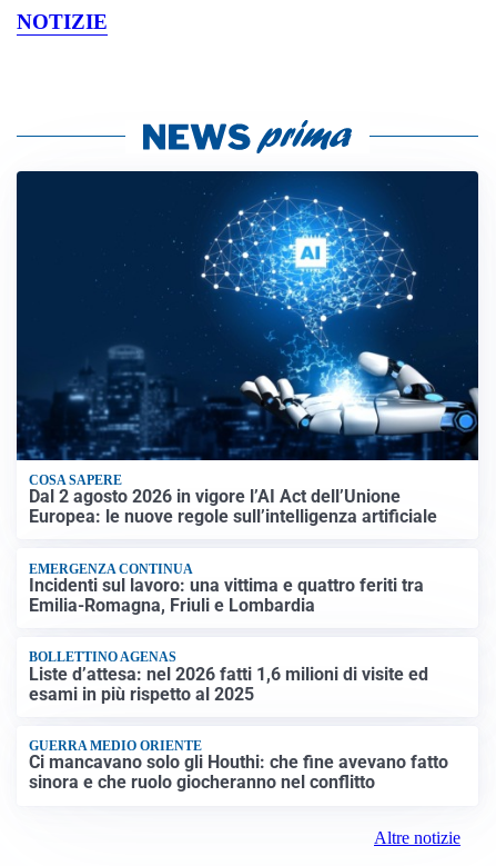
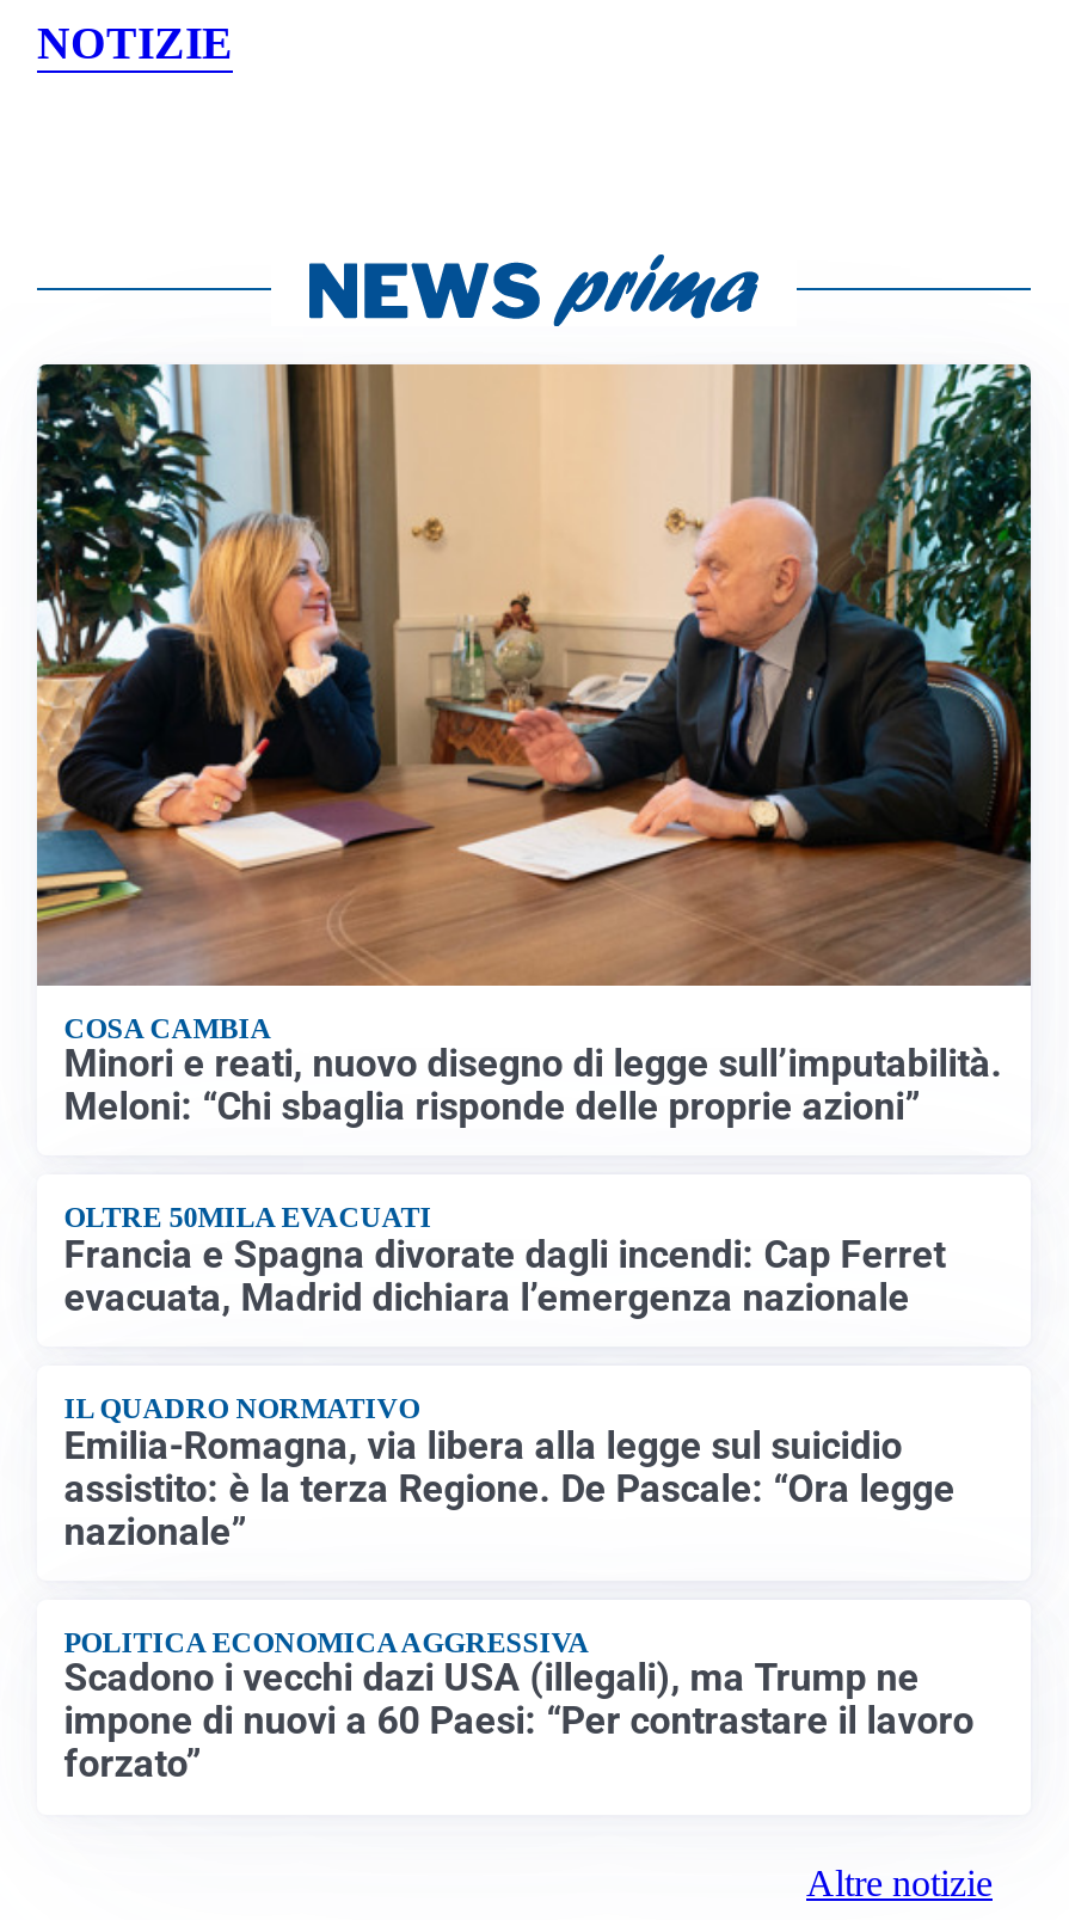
- [image]
- COSA SAPERE
- Dal 2 agosto 2026 in vigore l’AI Act dell’Unione
- Europea: le nuove regole sull’intelligenza artificiale
+ [image]
+ COSA CAMBIA
+ Minori e reati, nuovo disegno di legge sull’imputabilità.
+ Meloni: “Chi sbaglia risponde delle proprie azioni”

- EMERGENZA CONTINUA
- Incidenti sul lavoro: una vittima e quattro feriti tra
- Emilia-Romagna, Friuli e Lombardia
+ OLTRE 50MILA EVACUATI
+ Francia e Spagna divorate dagli incendi: Cap Ferret
+ evacuata, Madrid dichiara l’emergenza nazionale

- BOLLETTINO AGENAS
- Liste d’attesa: nel 2026 fatti 1,6 milioni di visite ed
- esami in più rispetto al 2025
+ IL QUADRO NORMATIVO
+ Emilia-Romagna, via libera alla legge sul suicidio
+ assistito: è la terza Regione. De Pascale: “Ora legge
+ nazionale”

- GUERRA MEDIO ORIENTE
- Ci mancavano solo gli Houthi: che fine avevano fatto
- sinora e che ruolo giocheranno nel conflitto
+ POLITICA ECONOMICA AGGRESSIVA
+ Scadono i vecchi dazi USA (illegali), ma Trump ne
+ impone di nuovi a 60 Paesi: “Per contrastare il lavoro
+ forzato”
